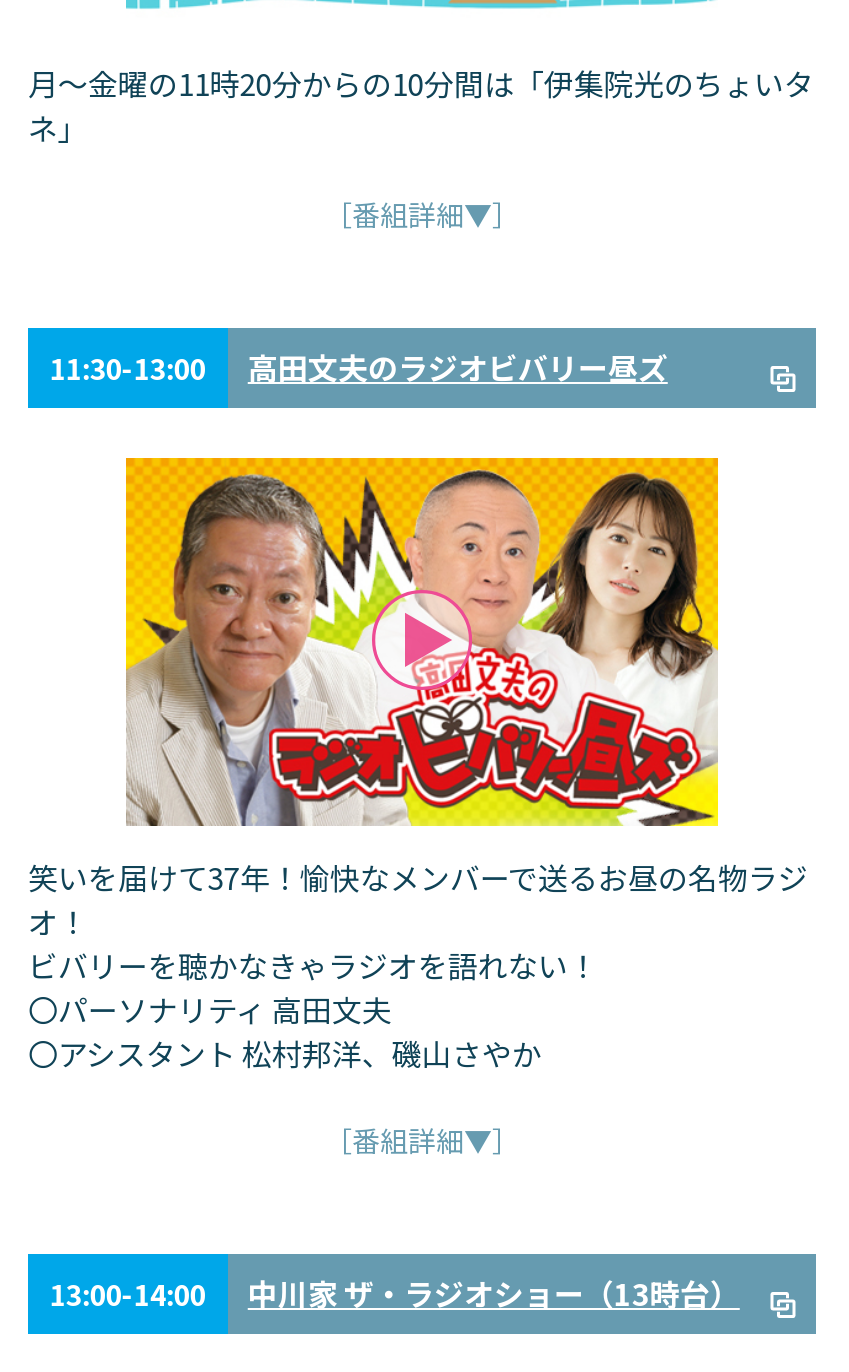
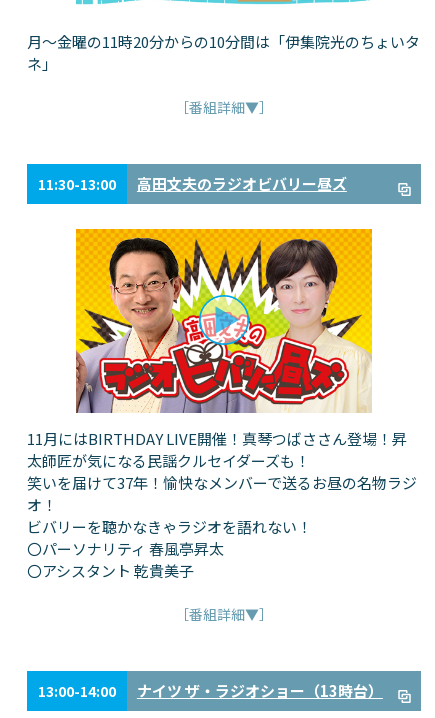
+ 11月にはBIRTHDAY LIVE開催！真琴つばささん登場！昇
+ 太師匠が気になる民謡クルセイダーズも！

- [image]
+ [image]

- 〇パーソナリティ 高田文夫
- 〇アシスタント 松村邦洋、磯山さやか
+ 〇パーソナリティ 春風亭昇太
+ 〇アシスタント 乾貴美子

- 中川家 ザ・ラジオショー（13時台）
+ ナイツ ザ・ラジオショー（13時台）
